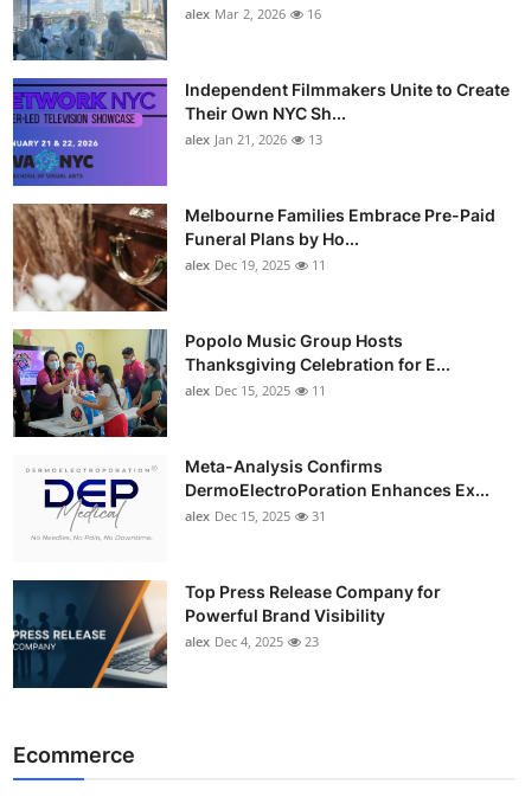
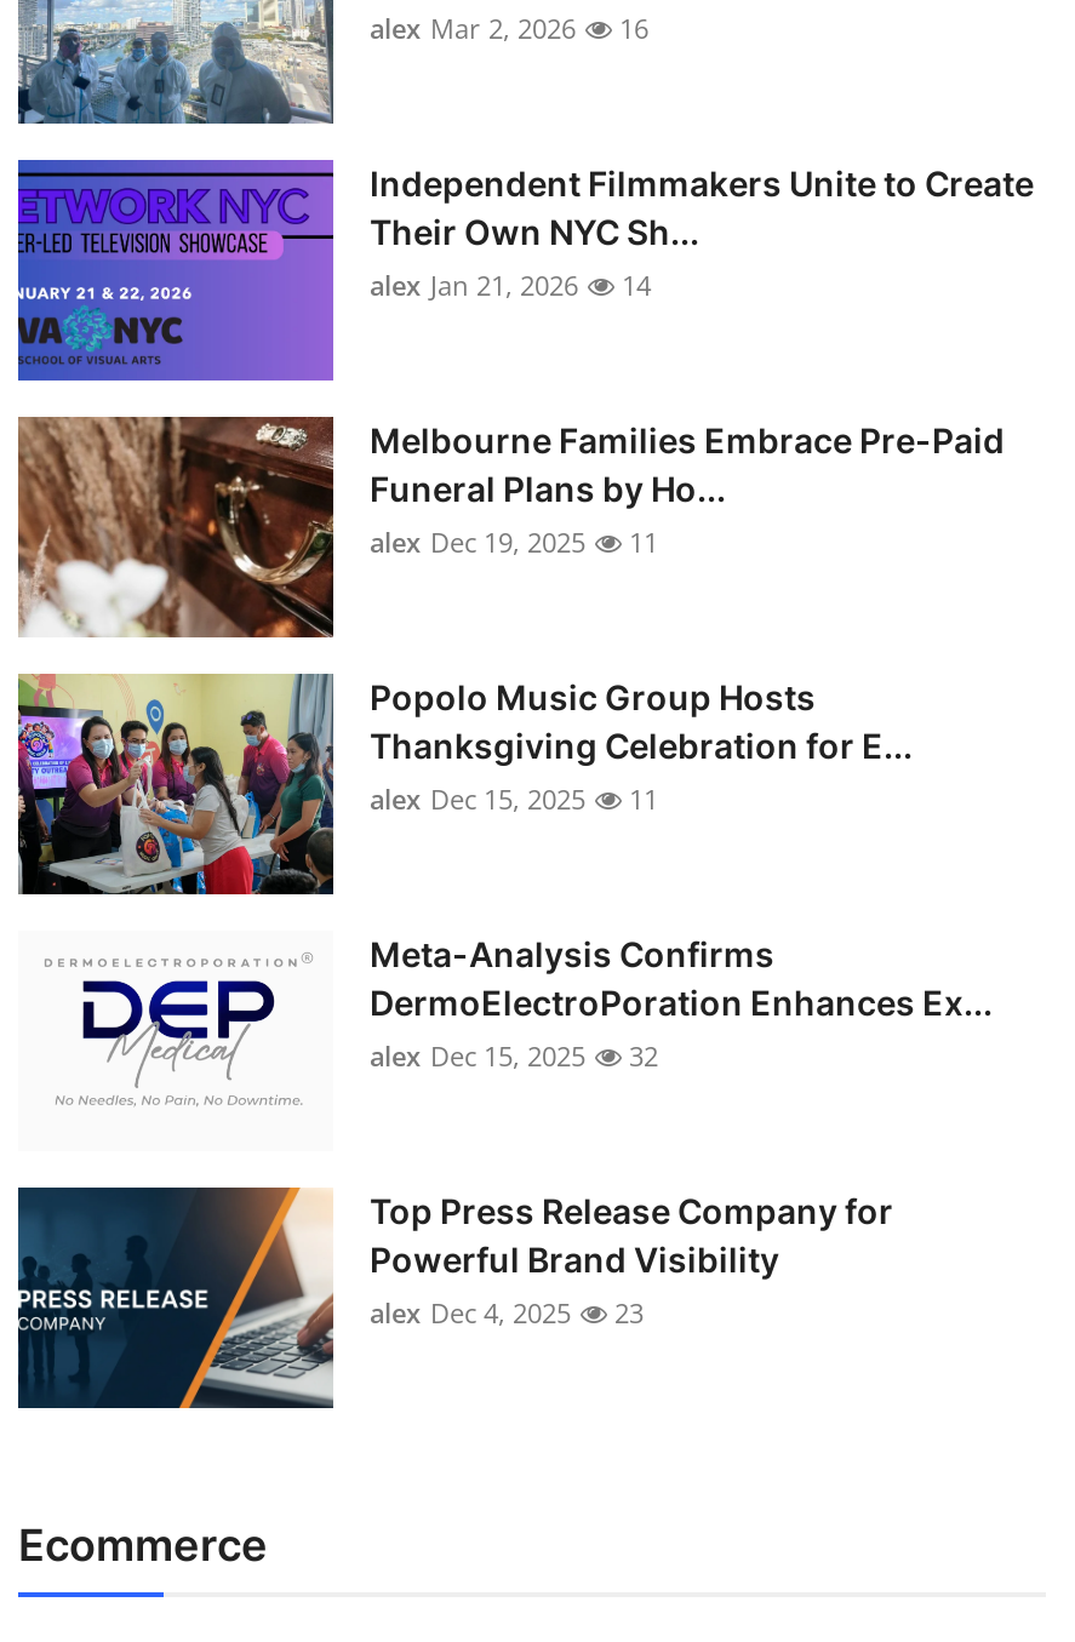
- alex Jan 21, 2026 13
+ alex Jan 21, 2026 14

- alex Dec 15, 2025 31
+ alex Dec 15, 2025 32
